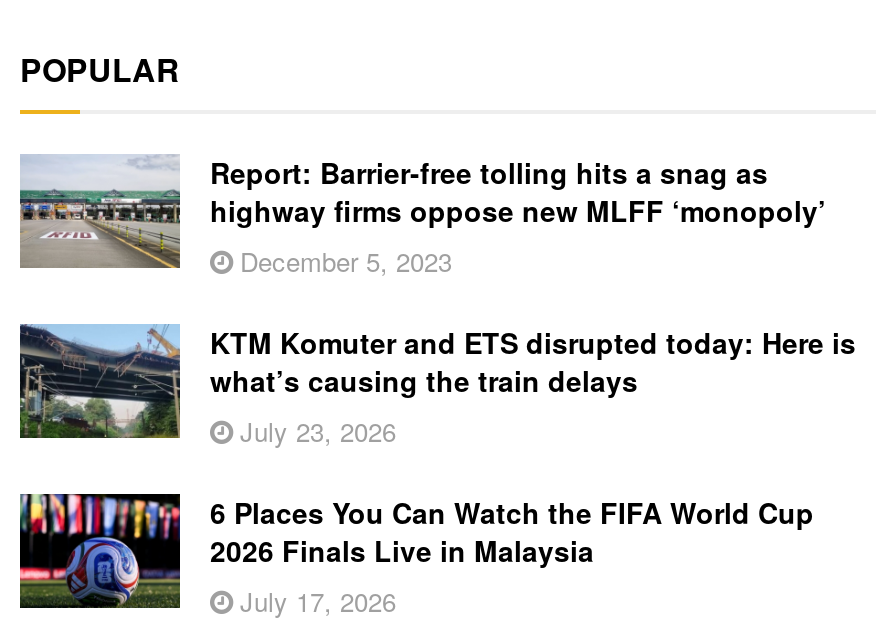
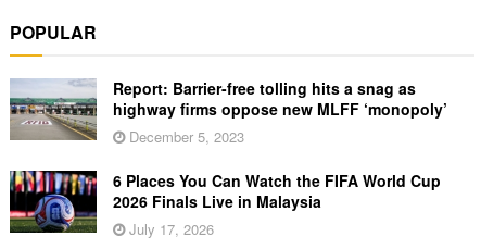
- [image]
- KTM Komuter and ETS disrupted today: Here is
- what’s causing the train delays
- July 23, 2026
